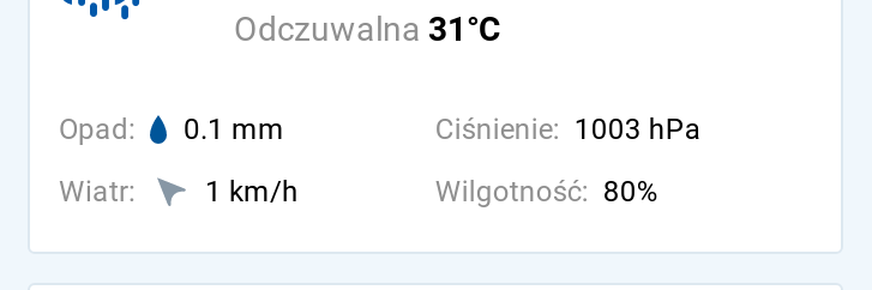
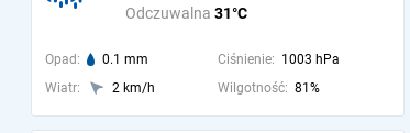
- 1 km/h
+ 2 km/h

- Wilgotność: 80%
+ Wilgotność: 81%
